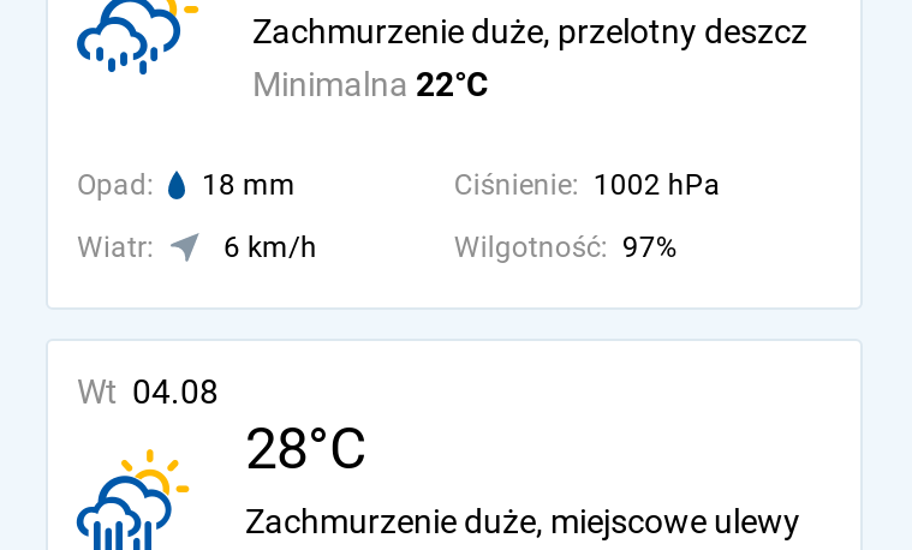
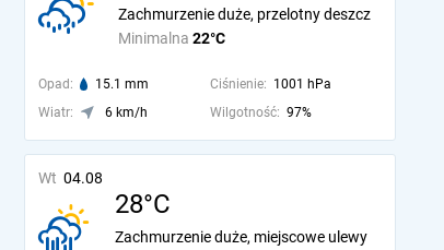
- Opad: 18 mm
+ Opad: 15.1 mm

- Ciśnienie: 1002 hPa
+ Ciśnienie: 1001 hPa
